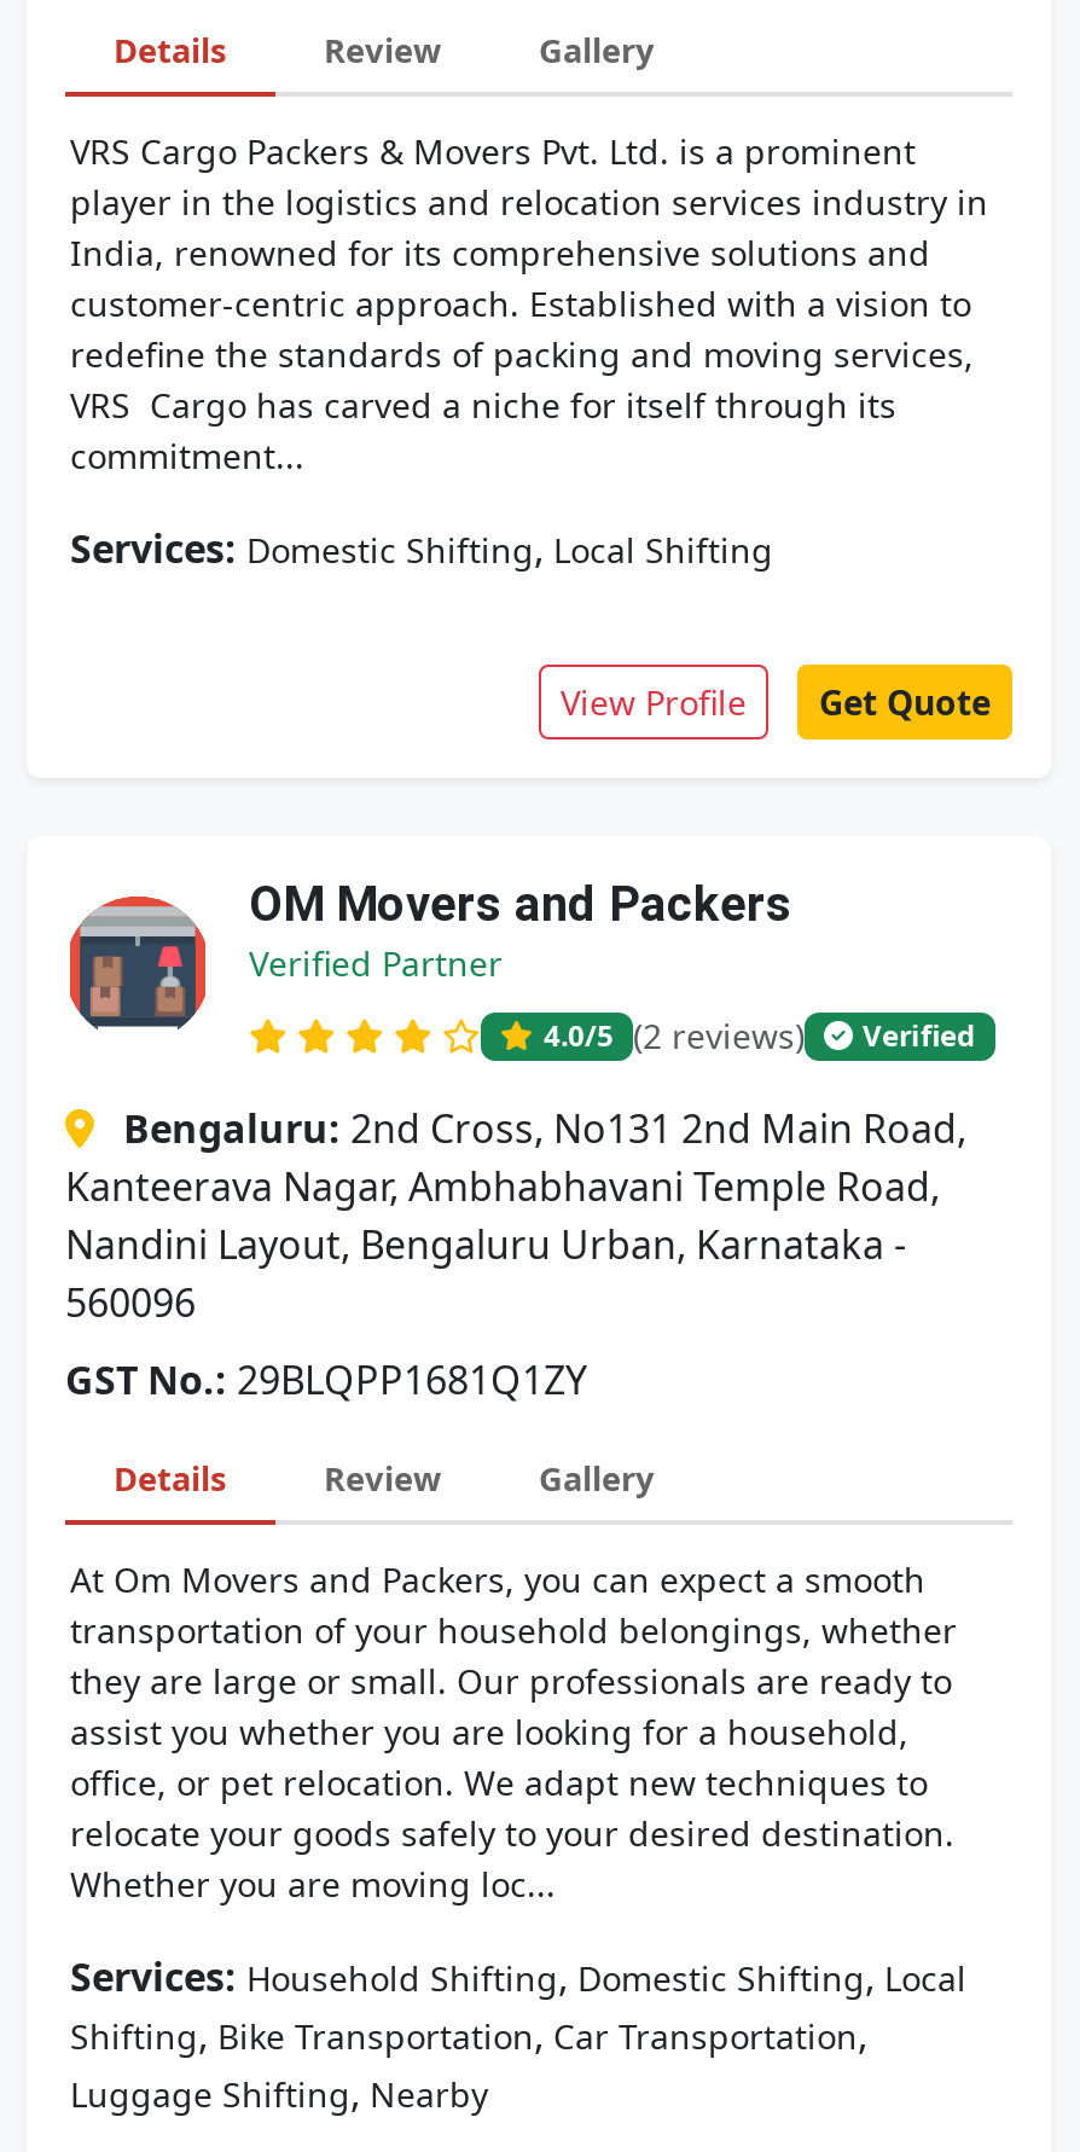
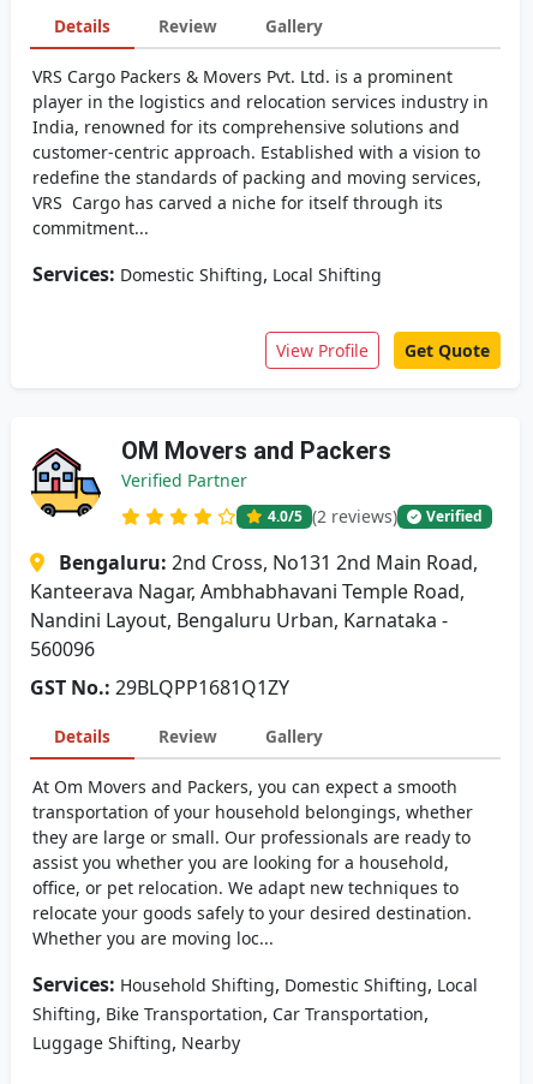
- [image]
+ [image]
